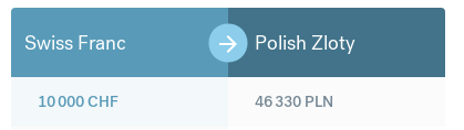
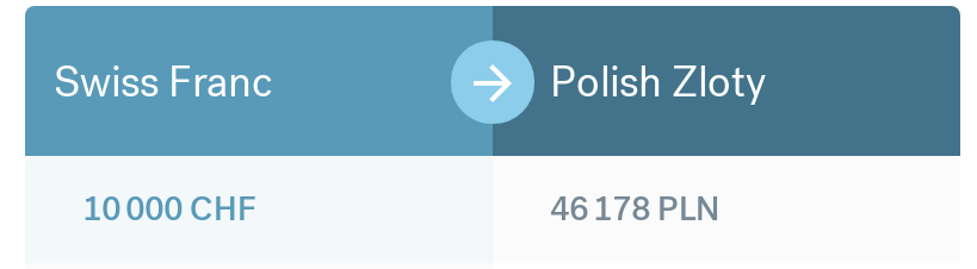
- 46 330 PLN
+ 46 178 PLN
